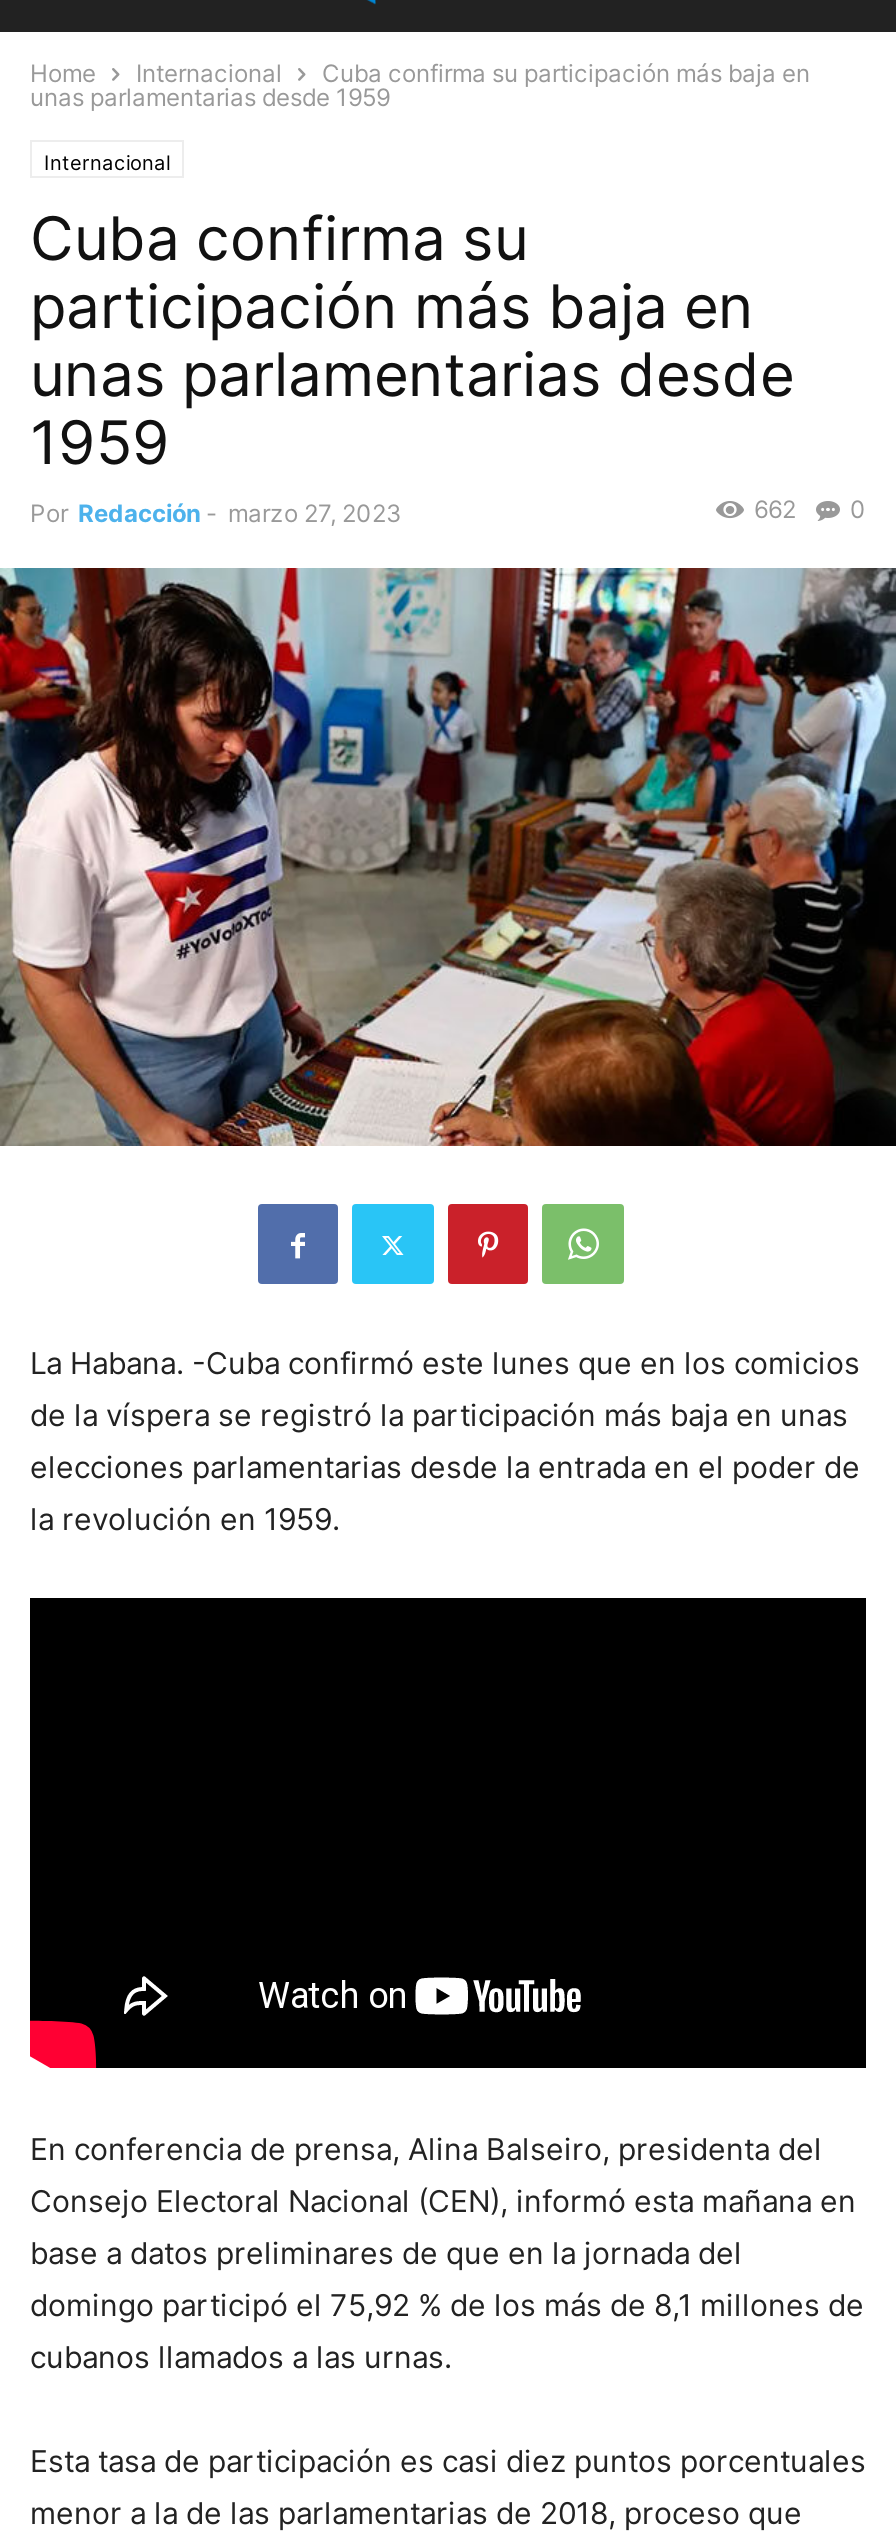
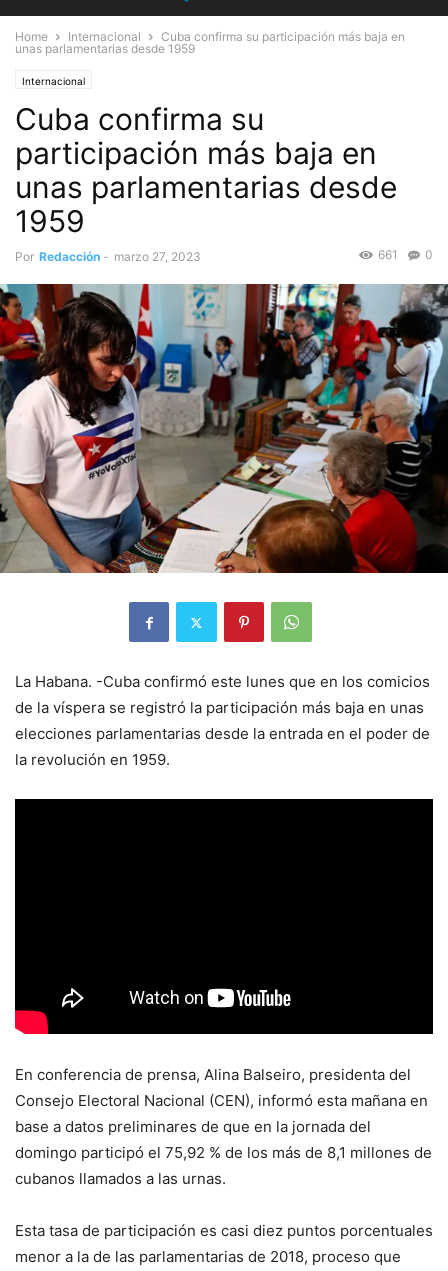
- 662 0
+ 661 0
